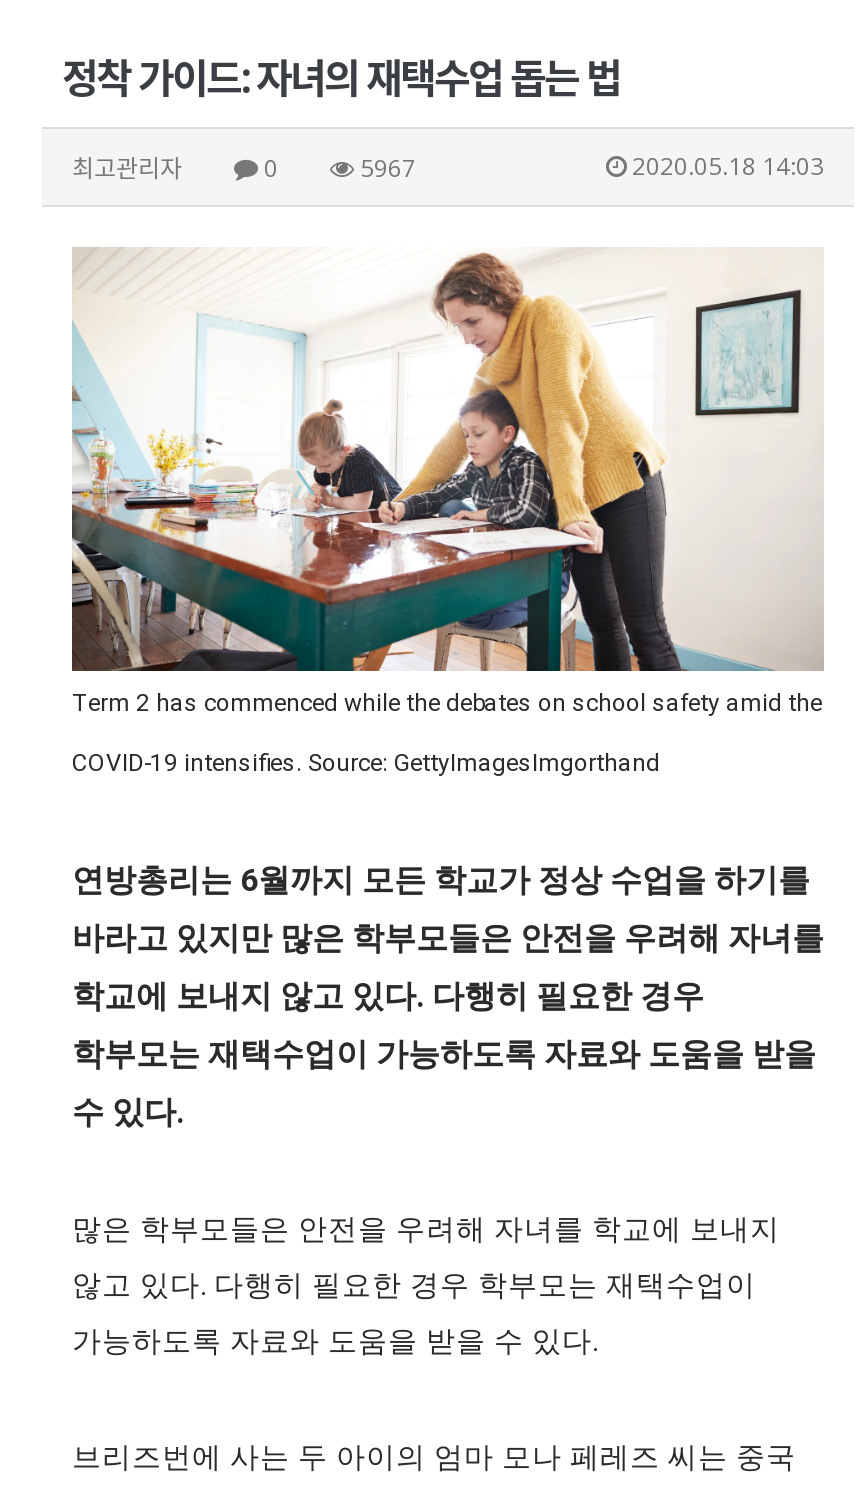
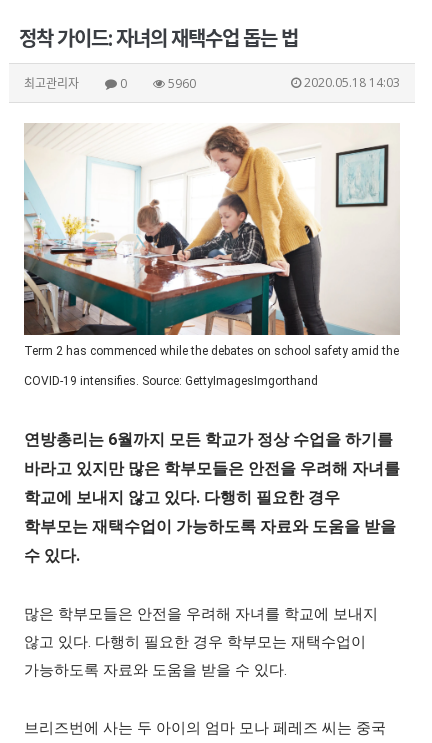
- 5967
+ 5960
